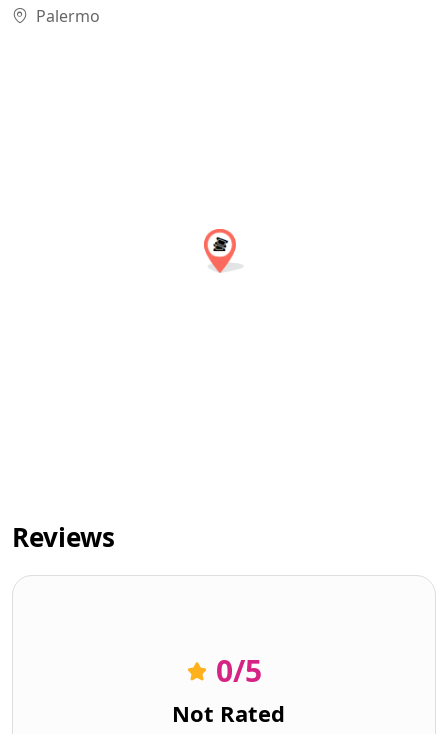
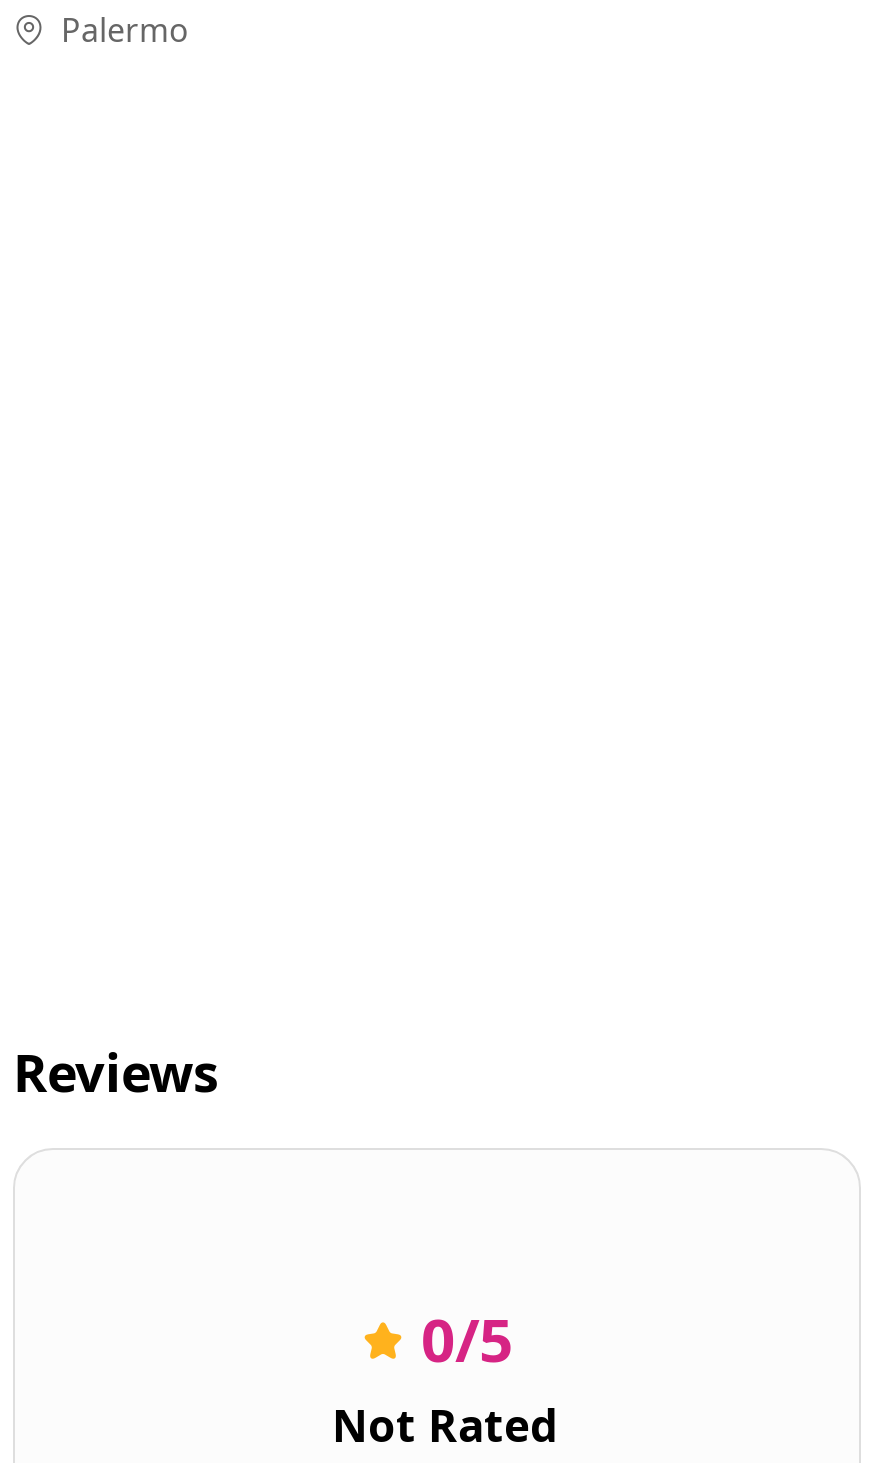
- [image]
